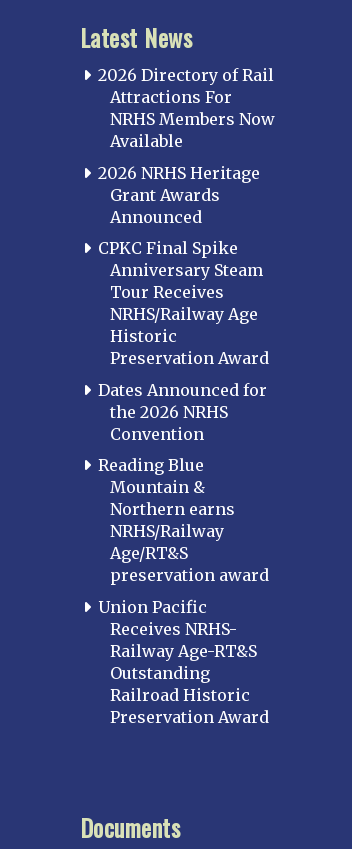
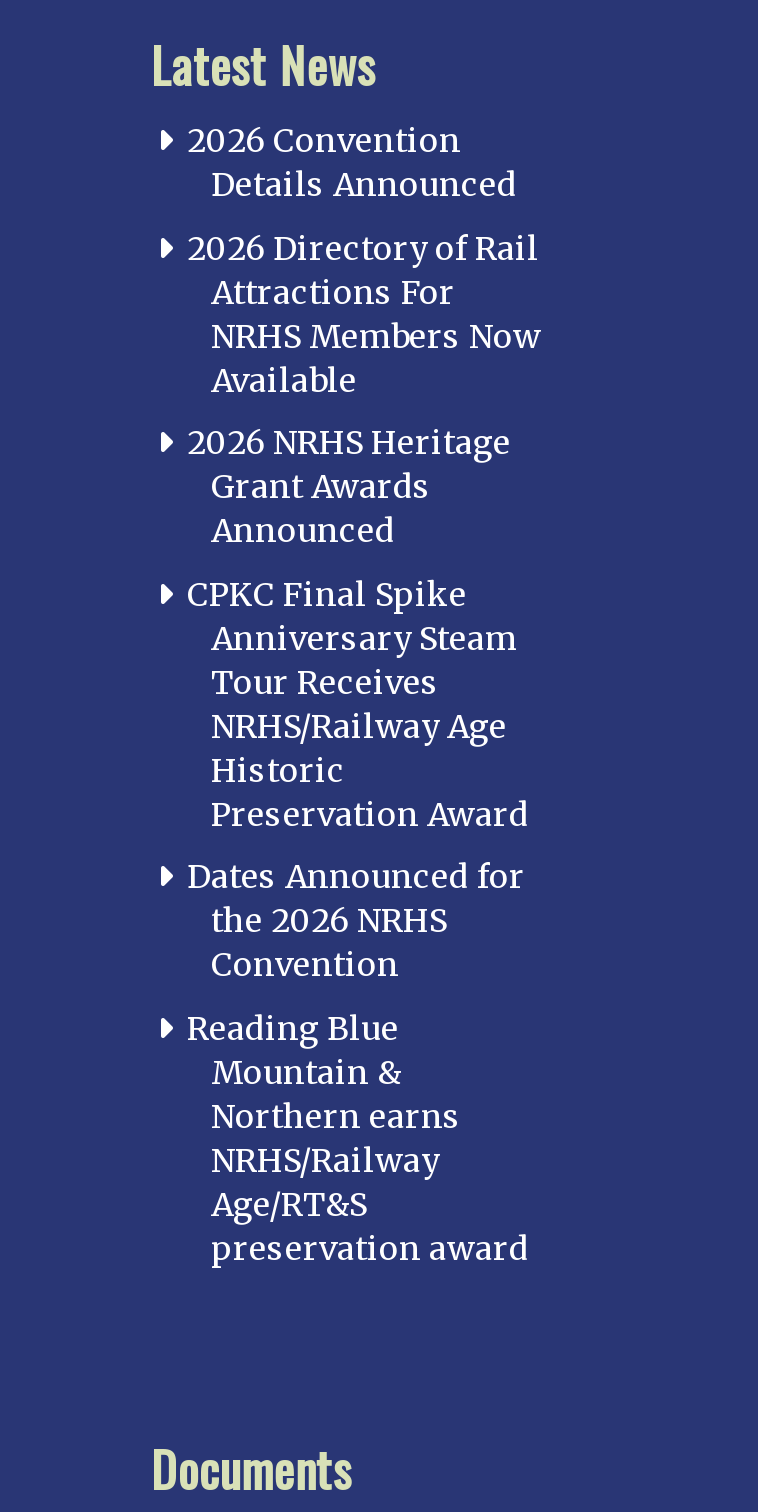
+ 2026 Convention
+ Details Announced

moved down: 2026 Directory of Rail | Attractions For | NRHS Members Now | ... | Age/RT&S | preservation award

- Union Pacific
- Receives NRHS-
- Railway Age-RT&S
- Outstanding
- Railroad Historic
- Preservation Award
